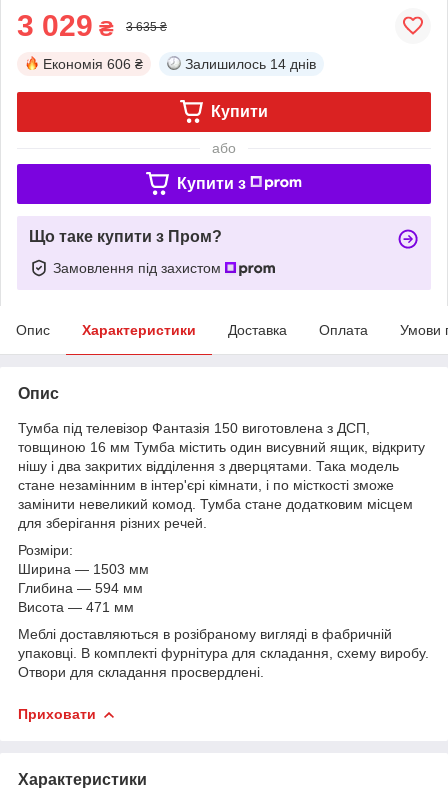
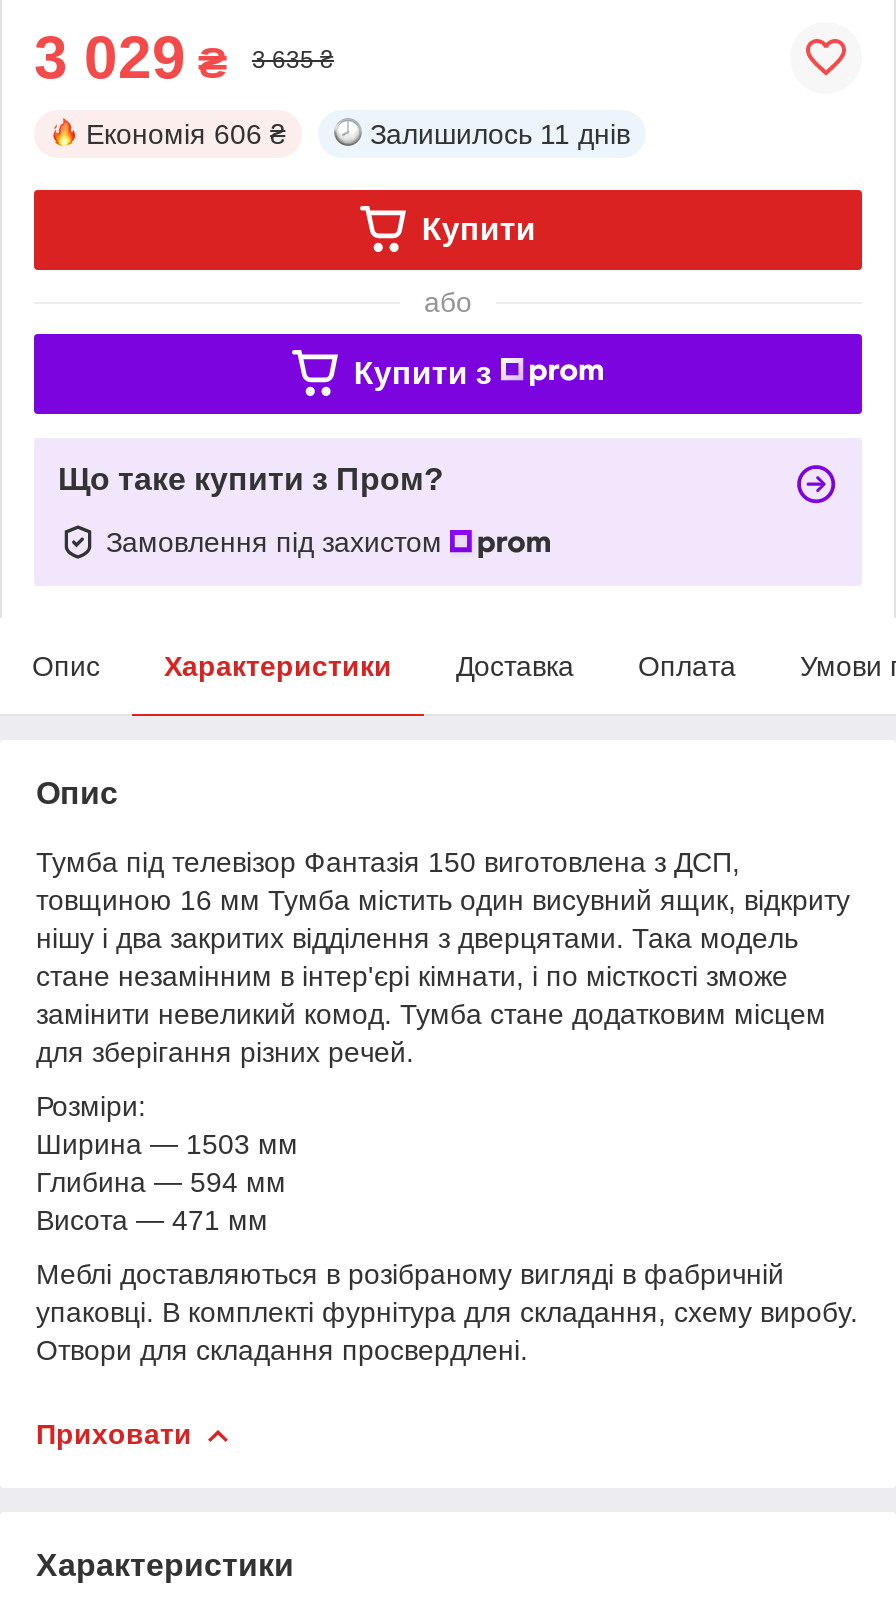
- Залишилось 14 днів
+ Залишилось 11 днів
